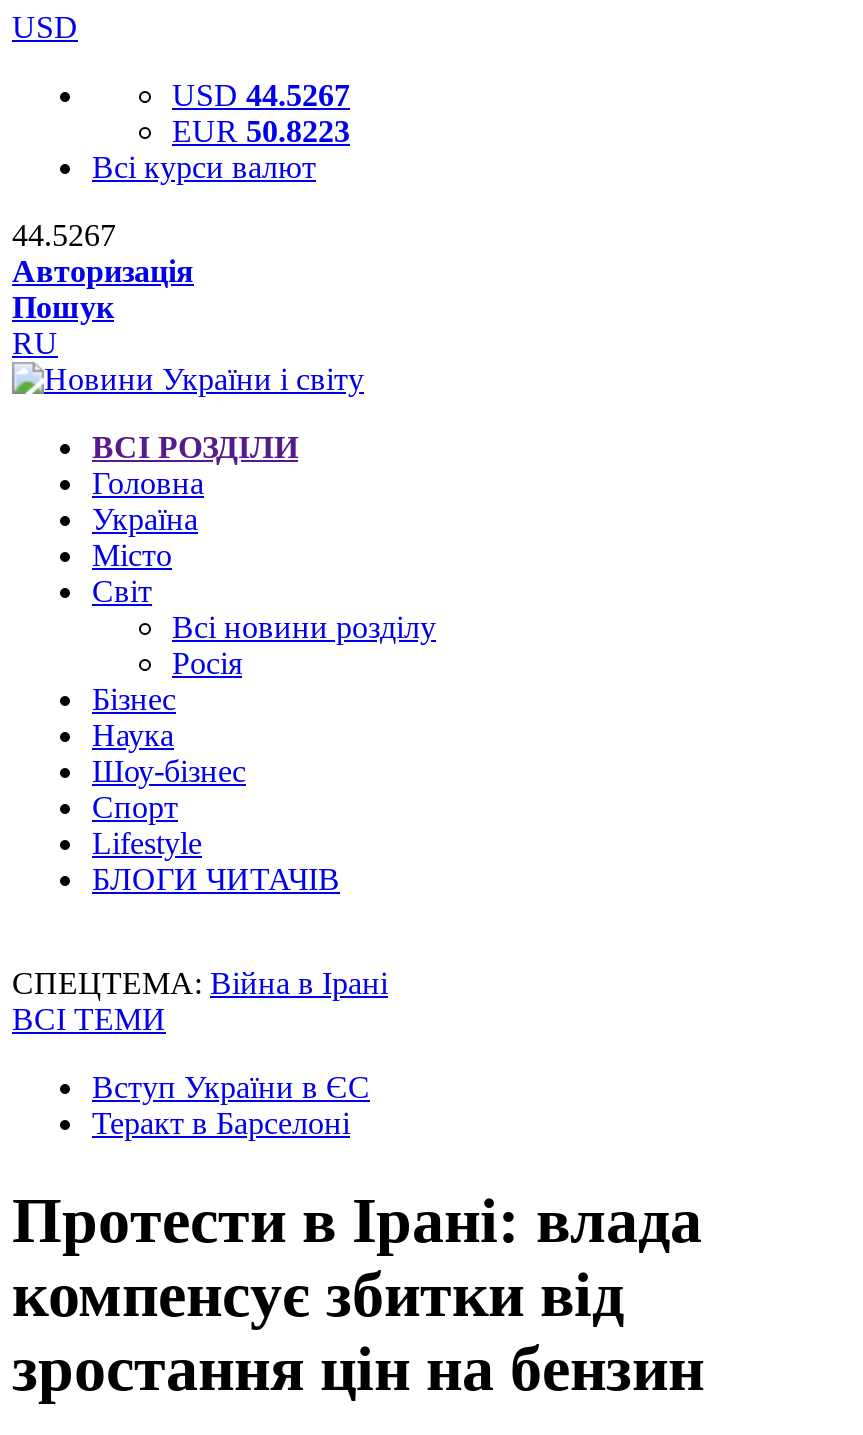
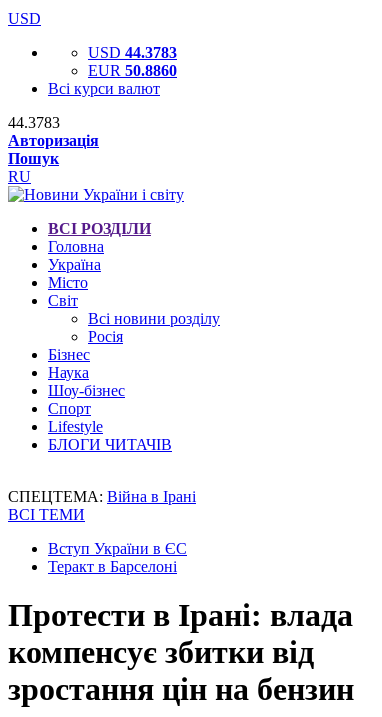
- USD 44.5267
+ USD 44.3783

- EUR 50.8223
+ EUR 50.8860

- 44.5267
+ 44.3783
